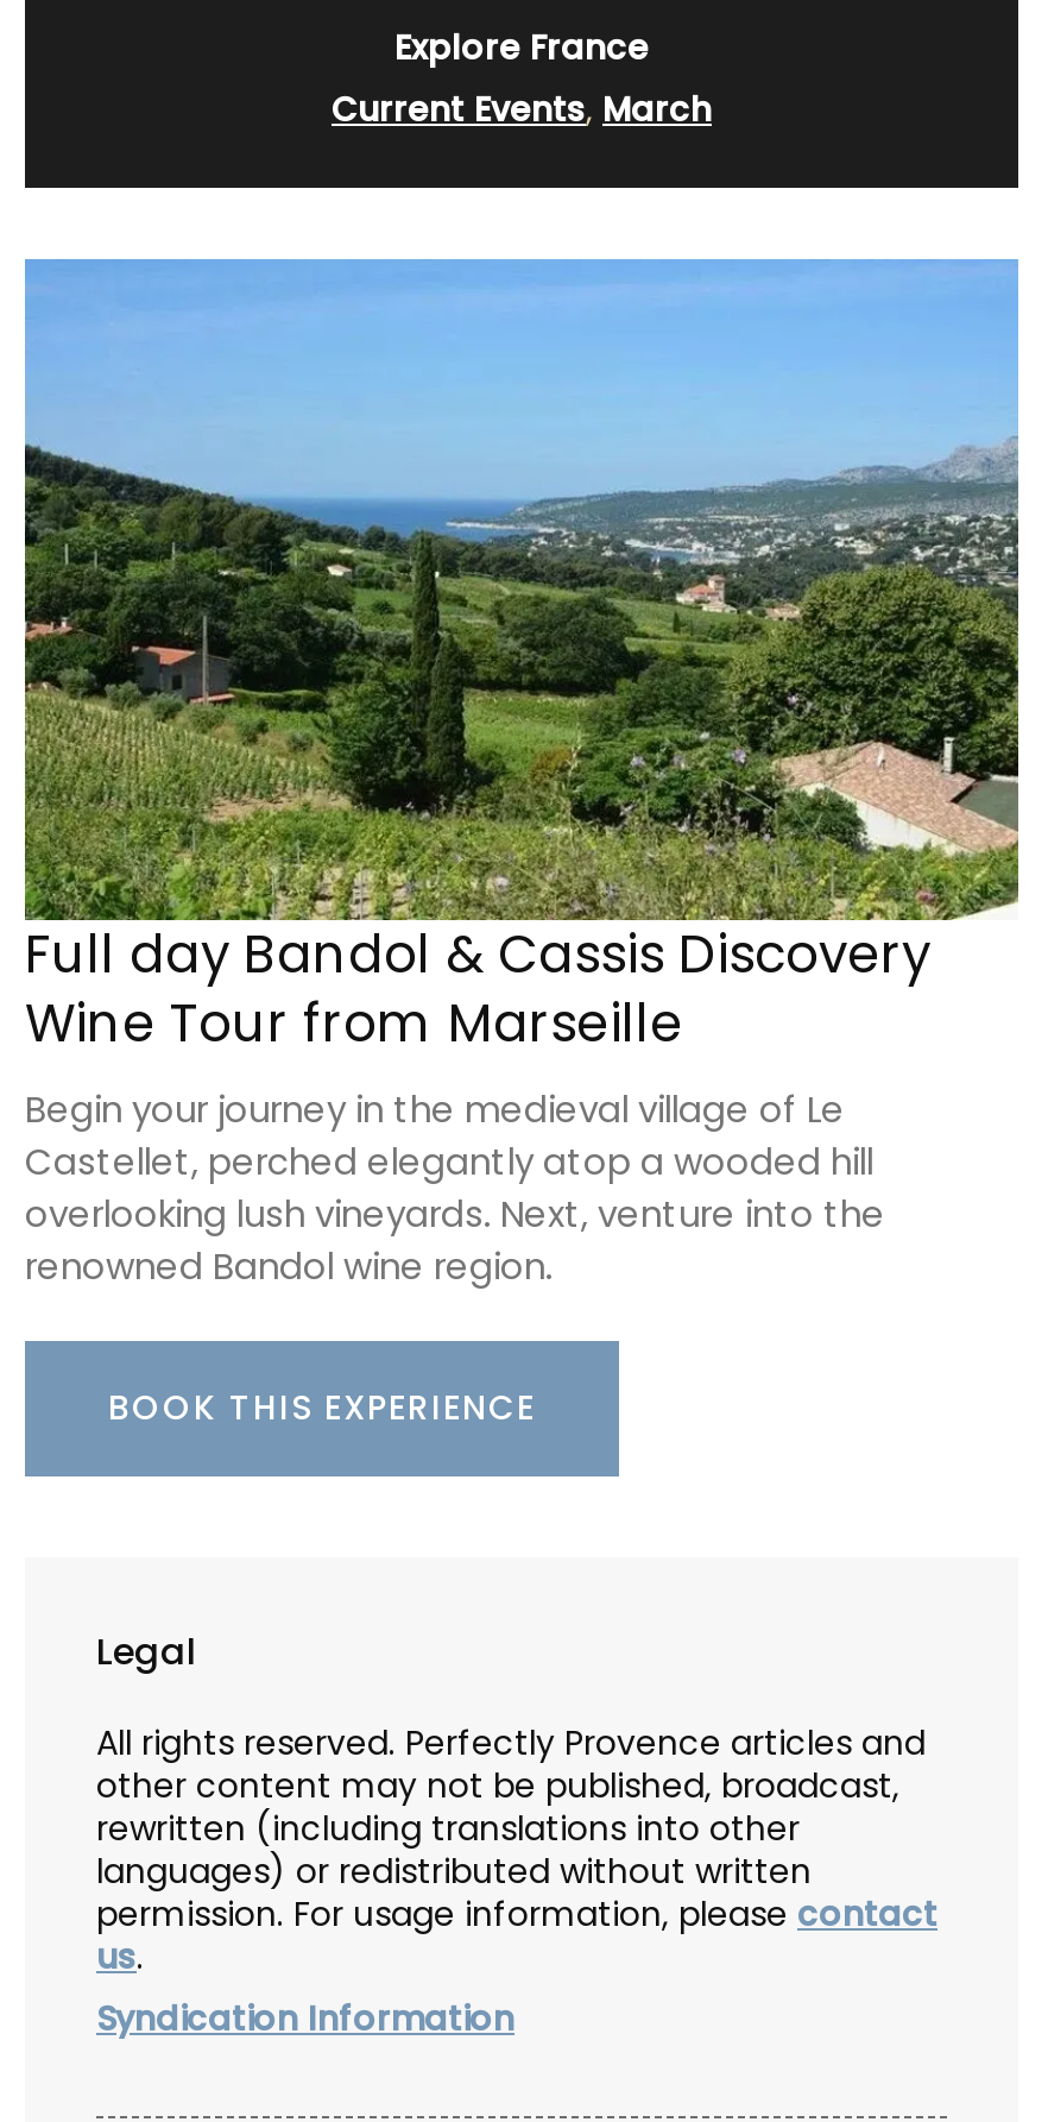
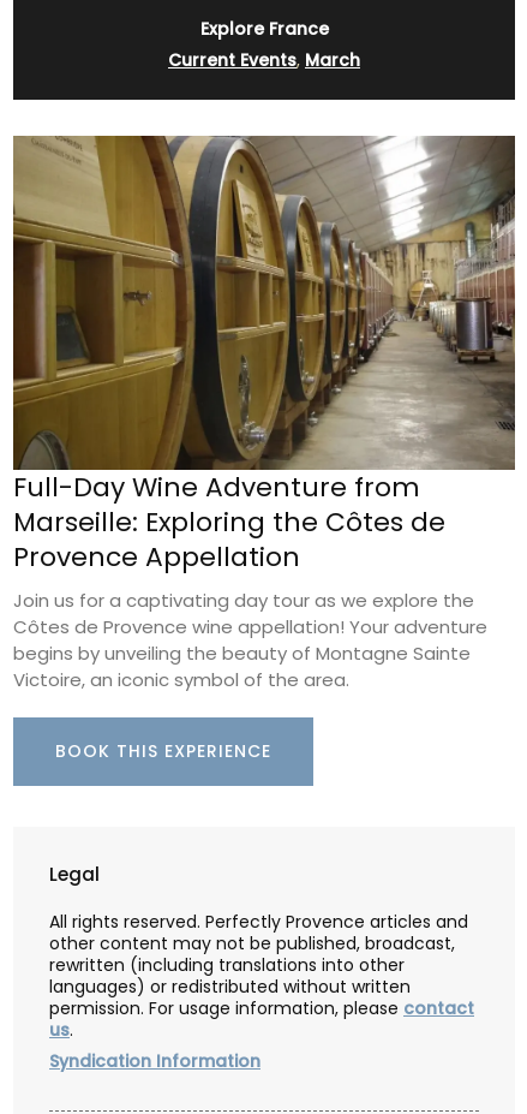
- [image]
- Full day Bandol & Cassis Discovery
- Wine Tour from Marseille
- Begin your journey in the medieval village of Le
- Castellet, perched elegantly atop a wooded hill
- overlooking lush vineyards. Next, venture into the
- renowned Bandol wine region.
+ [image]
+ Full-Day Wine Adventure from
+ Marseille: Exploring the Côtes de
+ Provence Appellation
+ Join us for a captivating day tour as we explore the
+ Côtes de Provence wine appellation! Your adventure
+ begins by unveiling the beauty of Montagne Sainte
+ Victoire, an iconic symbol of the area.
